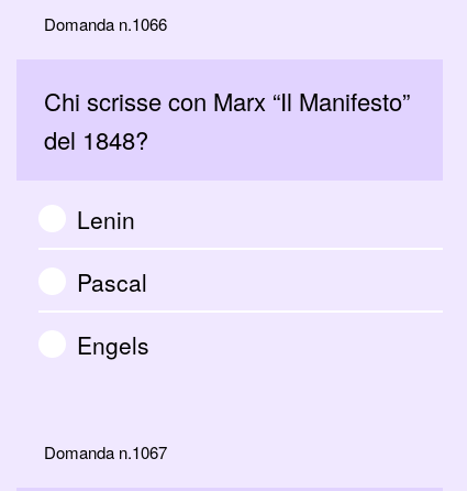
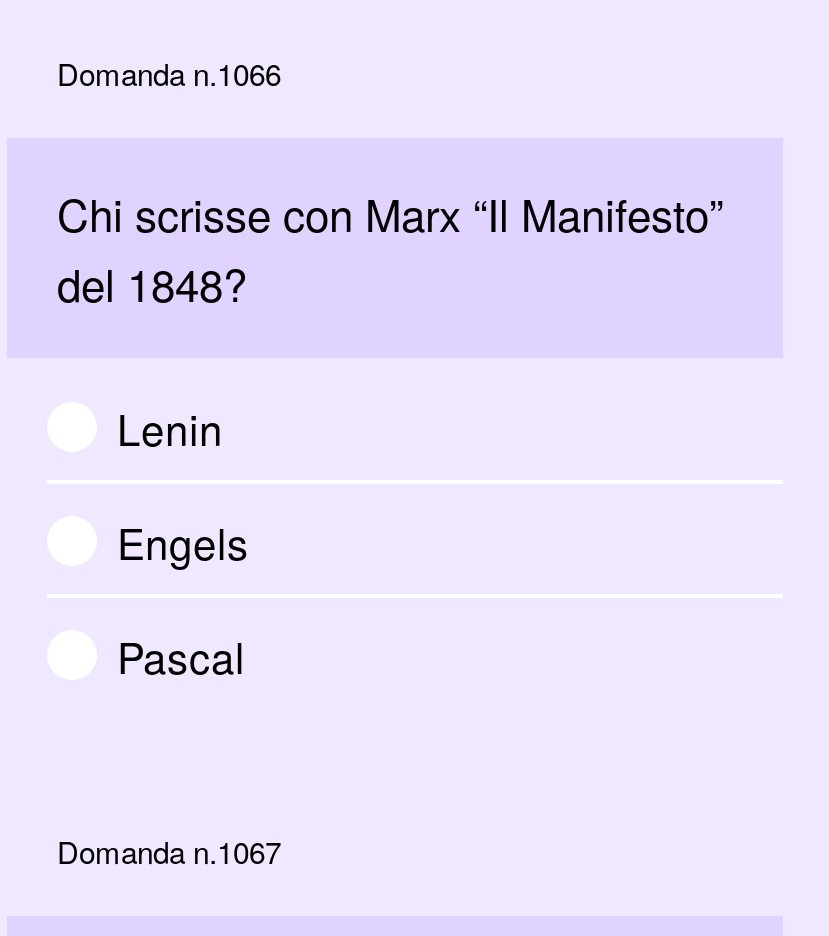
moved down: Pascal

moved up: Engels
